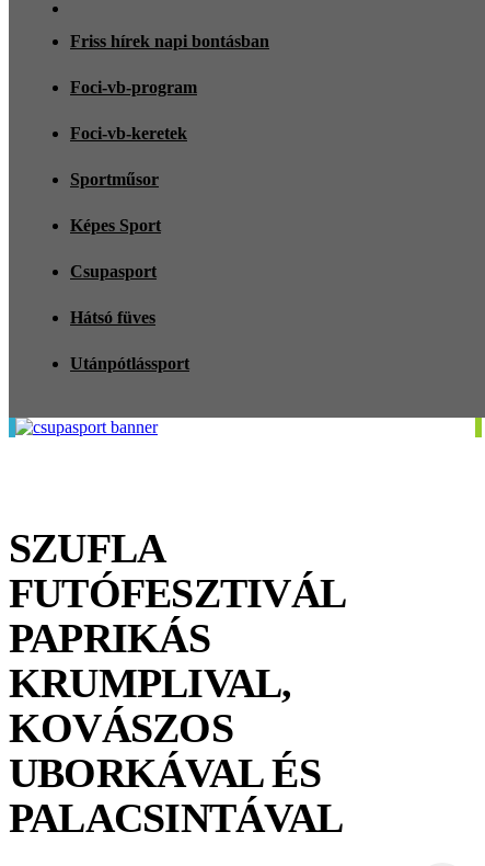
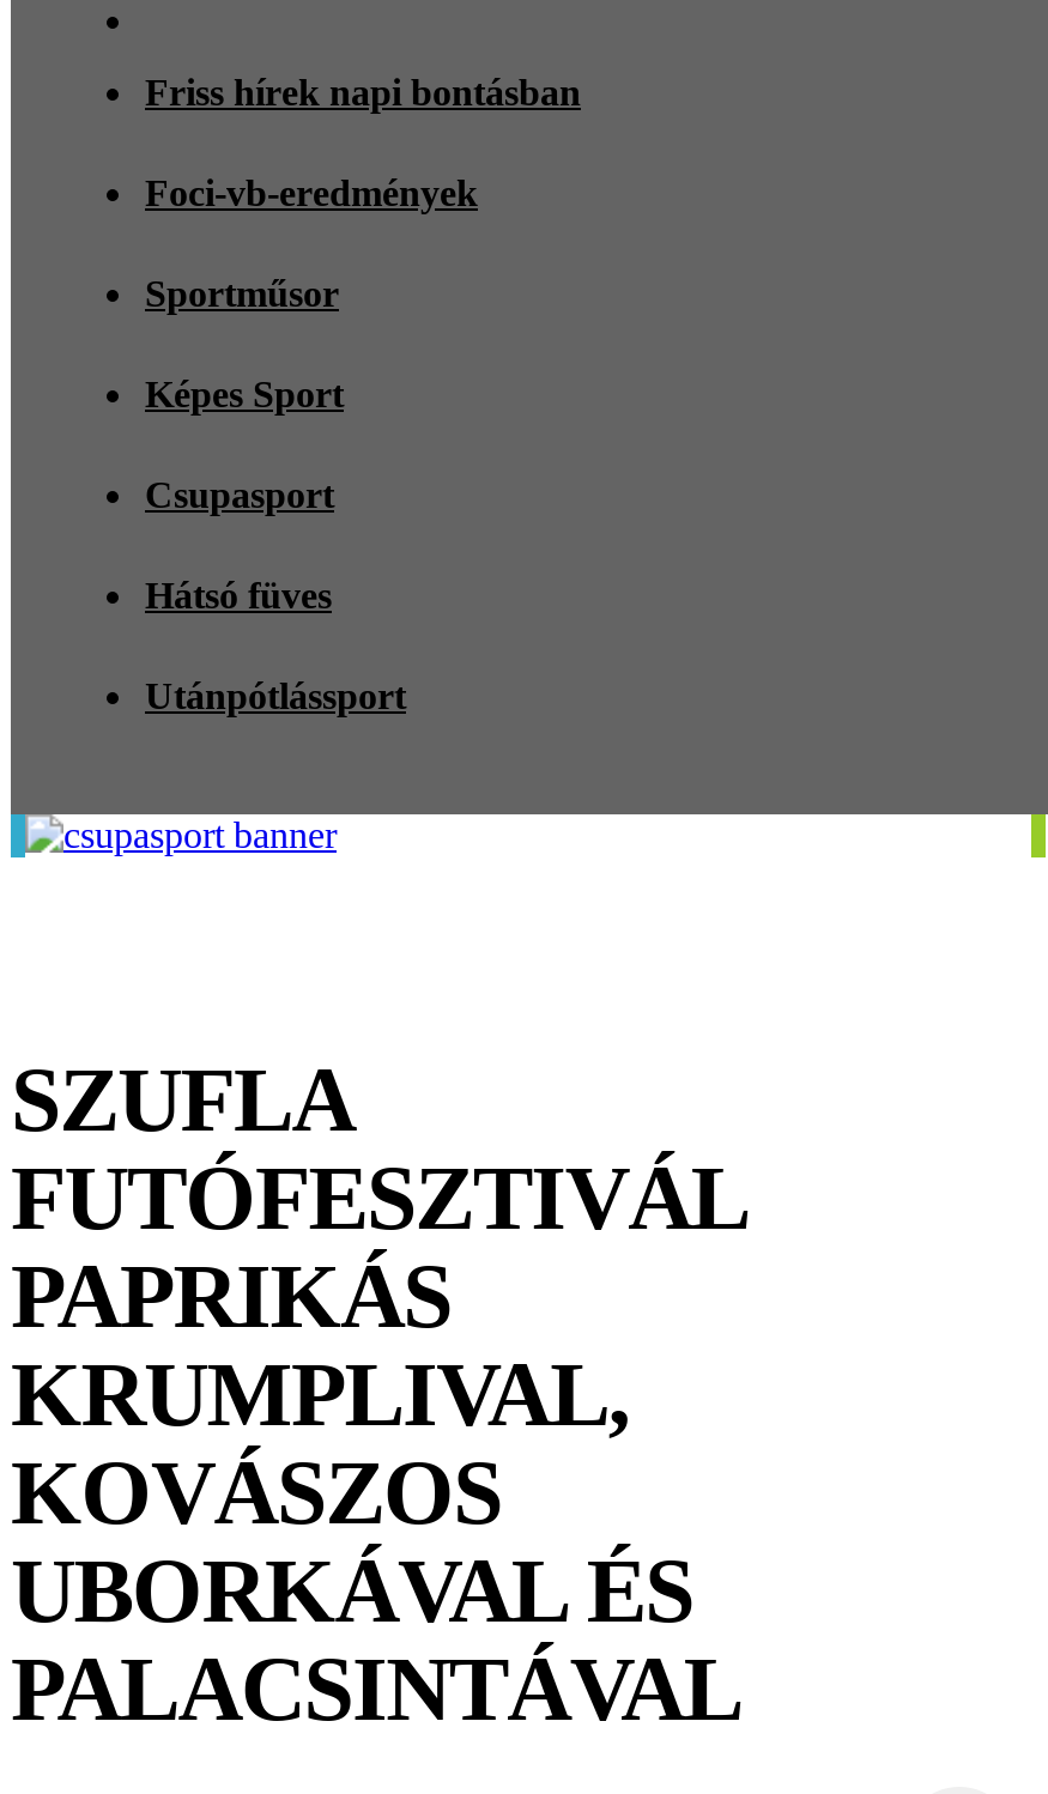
- Foci-vb-program
- Foci-vb-keretek
+ Foci-vb-eredmények
